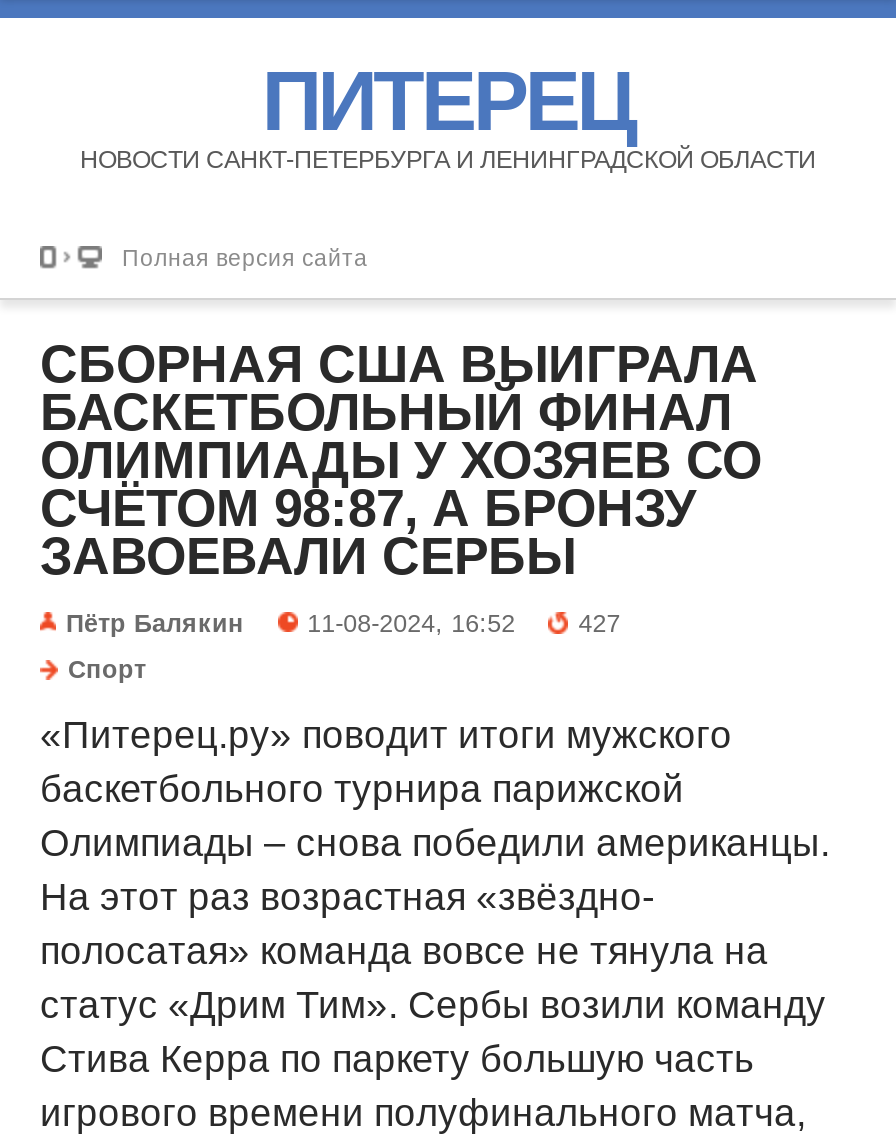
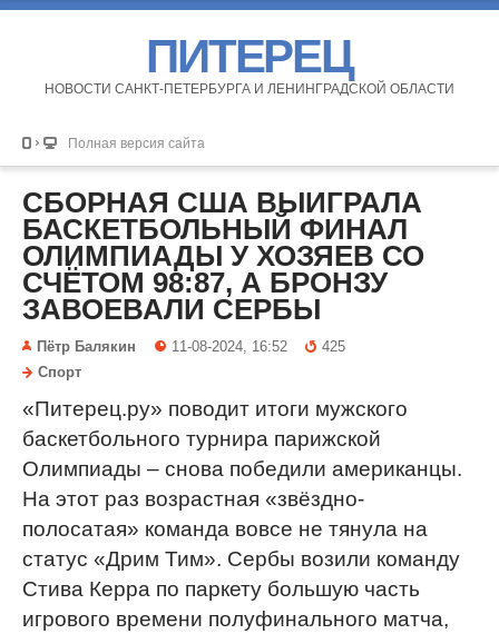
- 427
+ 425
